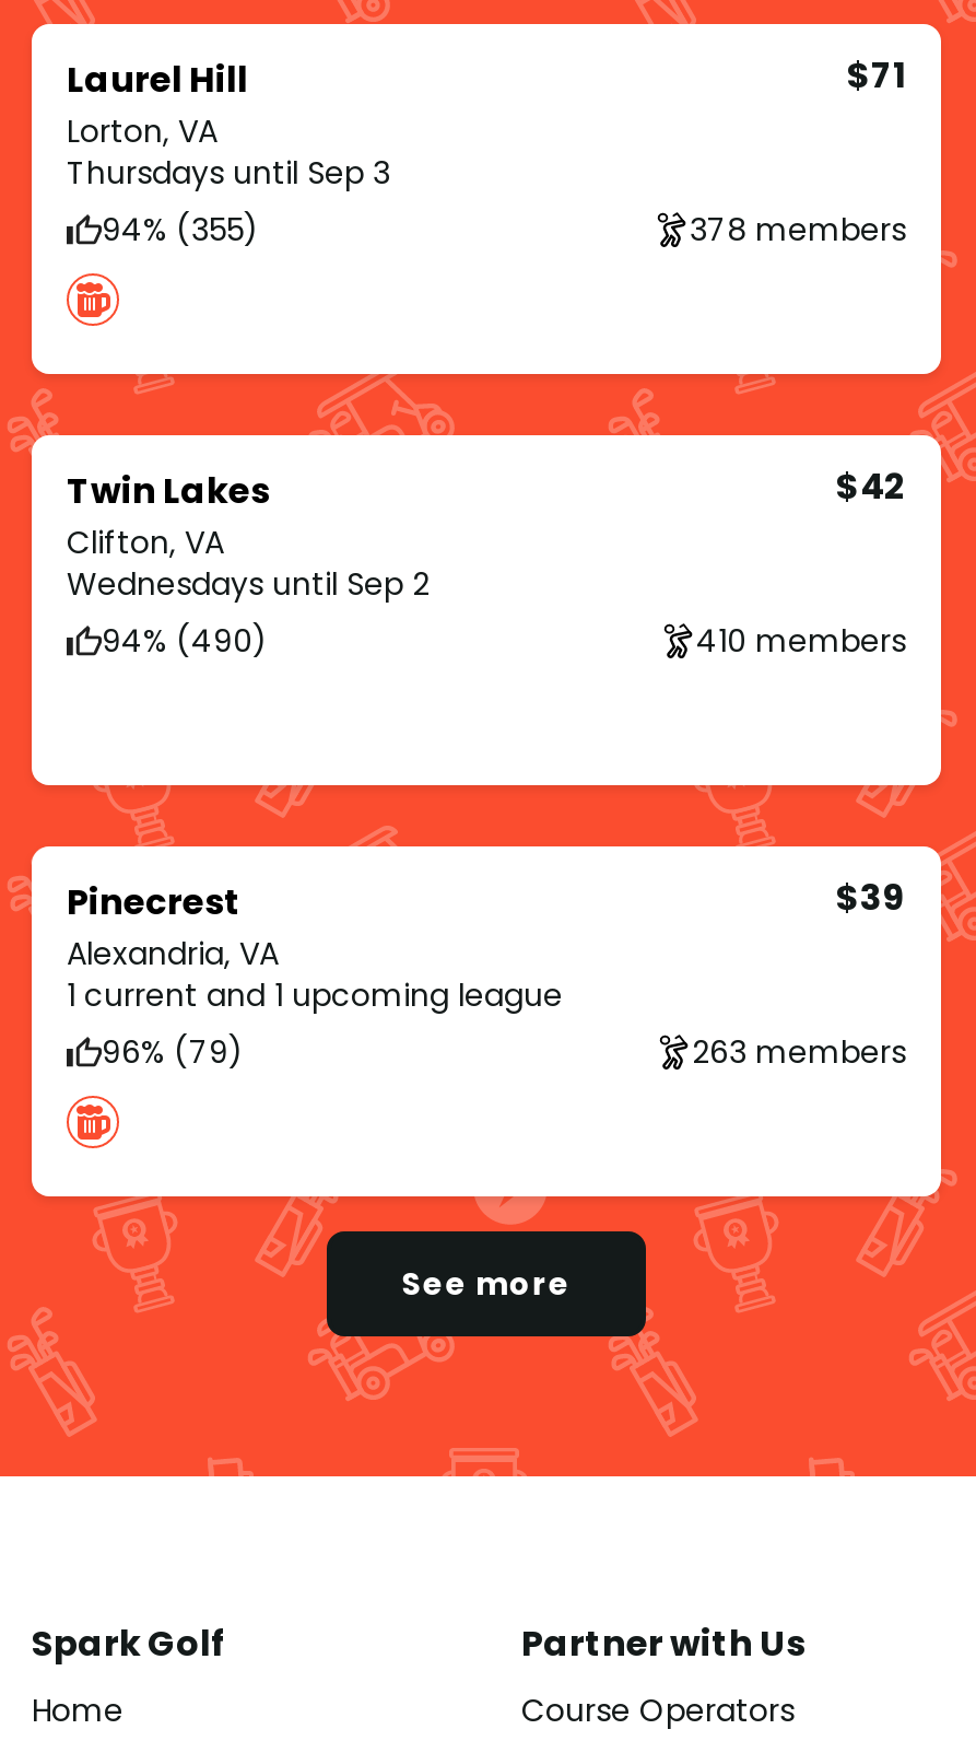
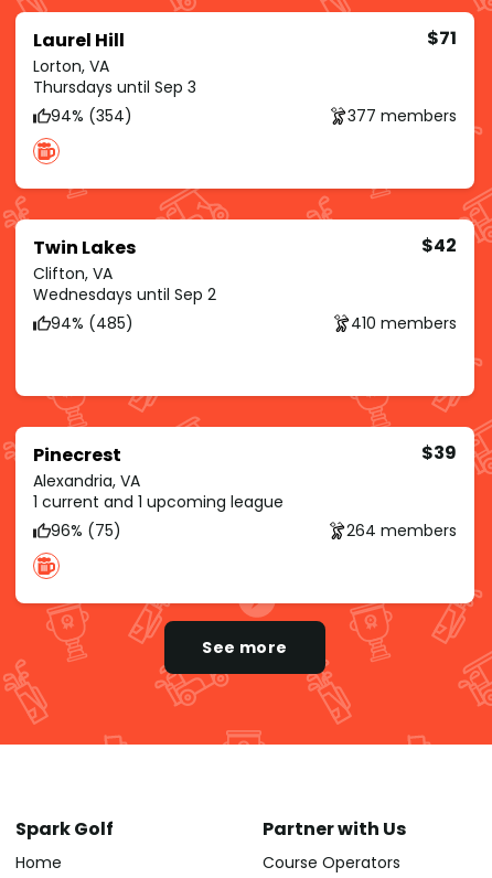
- 94% (355)
+ 94% (354)

- 378 members
+ 377 members

- 94% (490)
+ 94% (485)

- 96% (79)
+ 96% (75)

- 263 members
+ 264 members
